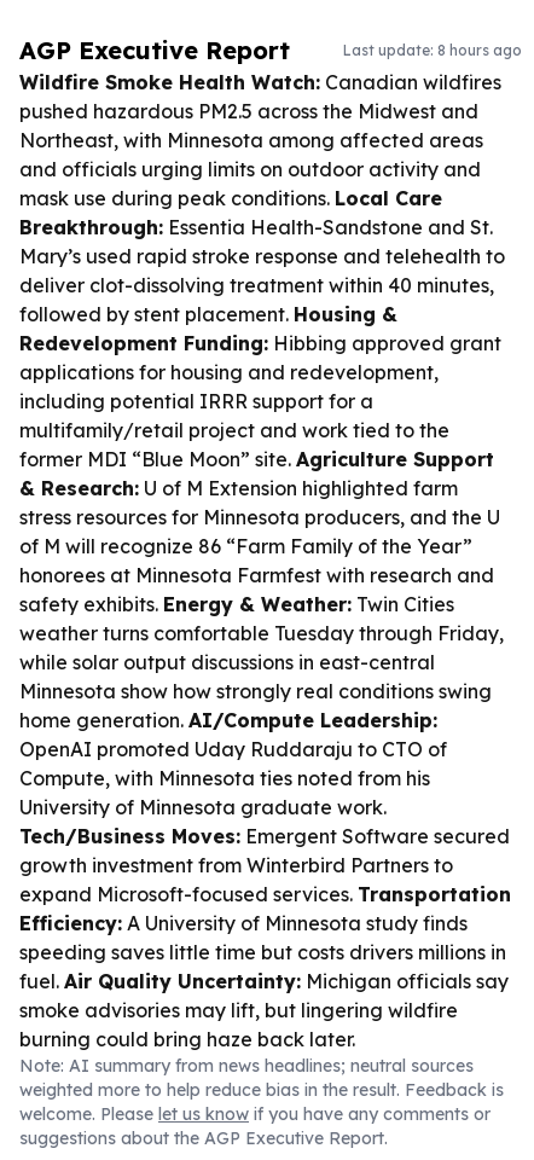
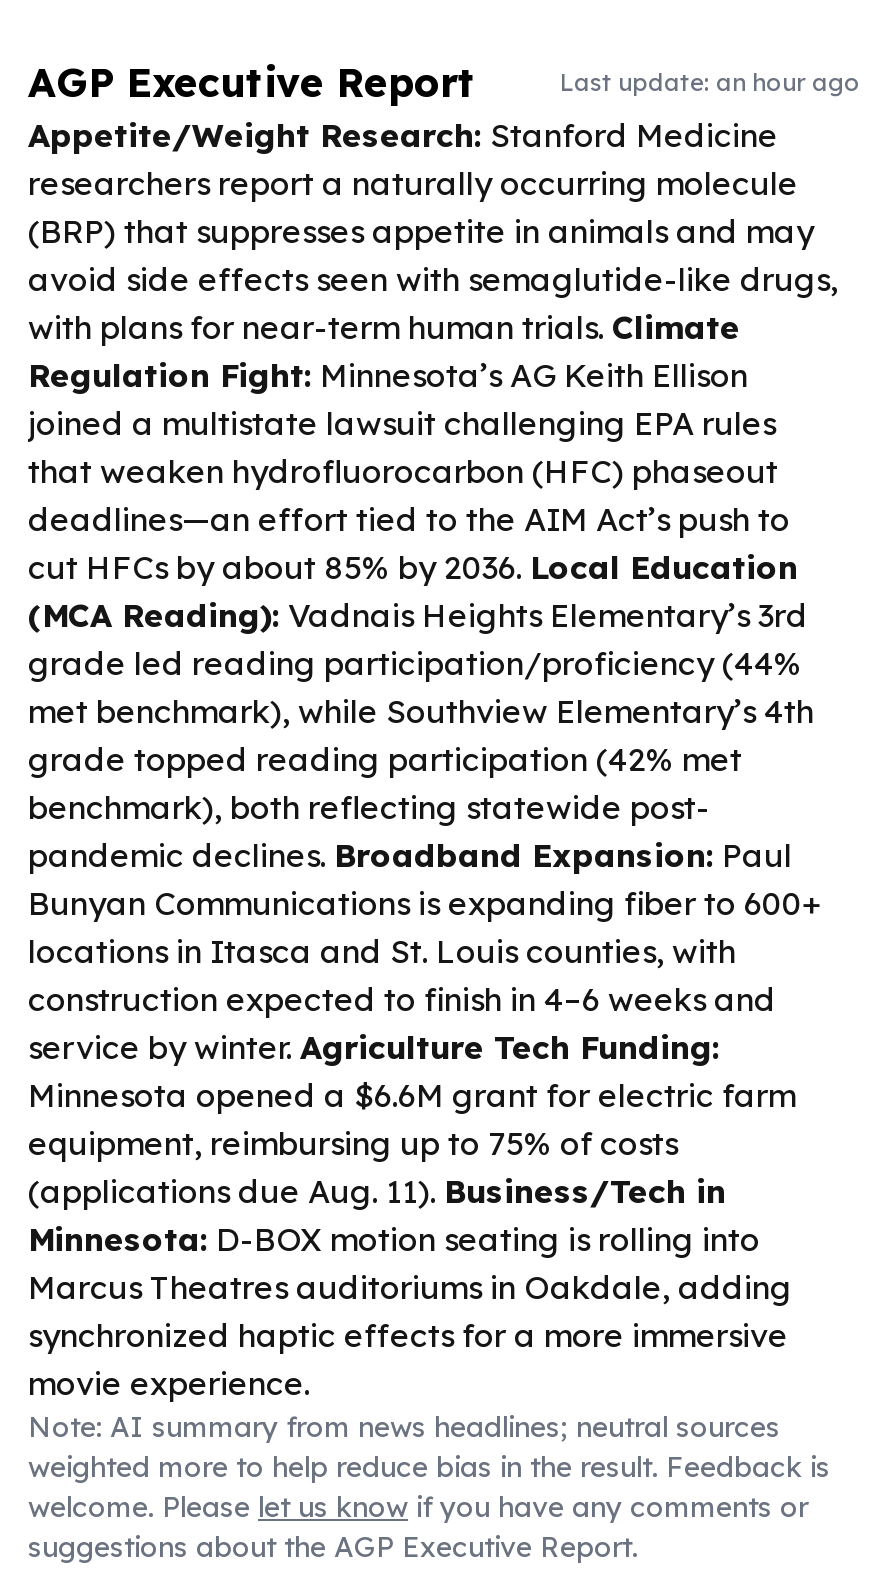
- Last update: 8 hours ago
- Wildfire Smoke Health Watch: Canadian wildfires
- pushed hazardous PM2.5 across the Midwest and
- Northeast, with Minnesota among affected areas
- and officials urging limits on outdoor activity and
- mask use during peak conditions. Local Care
- Breakthrough: Essentia Health-Sandstone and St.
- Mary’s used rapid stroke response and telehealth to
- deliver clot-dissolving treatment within 40 minutes,
- followed by stent placement. Housing &
- Redevelopment Funding: Hibbing approved grant
- applications for housing and redevelopment,
- including potential IRRR support for a
- multifamily/retail project and work tied to the
- former MDI “Blue Moon” site. Agriculture Support
- & Research: U of M Extension highlighted farm
- stress resources for Minnesota producers, and the U
- of M will recognize 86 “Farm Family of the Year”
- honorees at Minnesota Farmfest with research and
- safety exhibits. Energy & Weather: Twin Cities
- weather turns comfortable Tuesday through Friday,
- while solar output discussions in east-central
- Minnesota show how strongly real conditions swing
- home generation. AI/Compute Leadership:
- OpenAI promoted Uday Ruddaraju to CTO of
- Compute, with Minnesota ties noted from his
- University of Minnesota graduate work.
- Tech/Business Moves: Emergent Software secured
- growth investment from Winterbird Partners to
- expand Microsoft-focused services. Transportation
- Efficiency: A University of Minnesota study finds
- speeding saves little time but costs drivers millions in
- fuel. Air Quality Uncertainty: Michigan officials say
- smoke advisories may lift, but lingering wildfire
- burning could bring haze back later.
+ Last update: an hour ago
+ Appetite/Weight Research: Stanford Medicine
+ researchers report a naturally occurring molecule
+ (BRP) that suppresses appetite in animals and may
+ avoid side effects seen with semaglutide-like drugs,
+ with plans for near-term human trials. Climate
+ Regulation Fight: Minnesota’s AG Keith Ellison
+ joined a multistate lawsuit challenging EPA rules
+ that weaken hydrofluorocarbon (HFC) phaseout
+ deadlines—an effort tied to the AIM Act’s push to
+ cut HFCs by about 85% by 2036. Local Education
+ (MCA Reading): Vadnais Heights Elementary’s 3rd
+ grade led reading participation/proficiency (44%
+ met benchmark), while Southview Elementary’s 4th
+ grade topped reading participation (42% met
+ benchmark), both reflecting statewide post-
+ pandemic declines. Broadband Expansion: Paul
+ Bunyan Communications is expanding fiber to 600+
+ locations in Itasca and St. Louis counties, with
+ construction expected to finish in 4–6 weeks and
+ service by winter. Agriculture Tech Funding:
+ Minnesota opened a $6.6M grant for electric farm
+ equipment, reimbursing up to 75% of costs
+ (applications due Aug. 11). Business/Tech in
+ Minnesota: D-BOX motion seating is rolling into
+ Marcus Theatres auditoriums in Oakdale, adding
+ synchronized haptic effects for a more immersive
+ movie experience.
